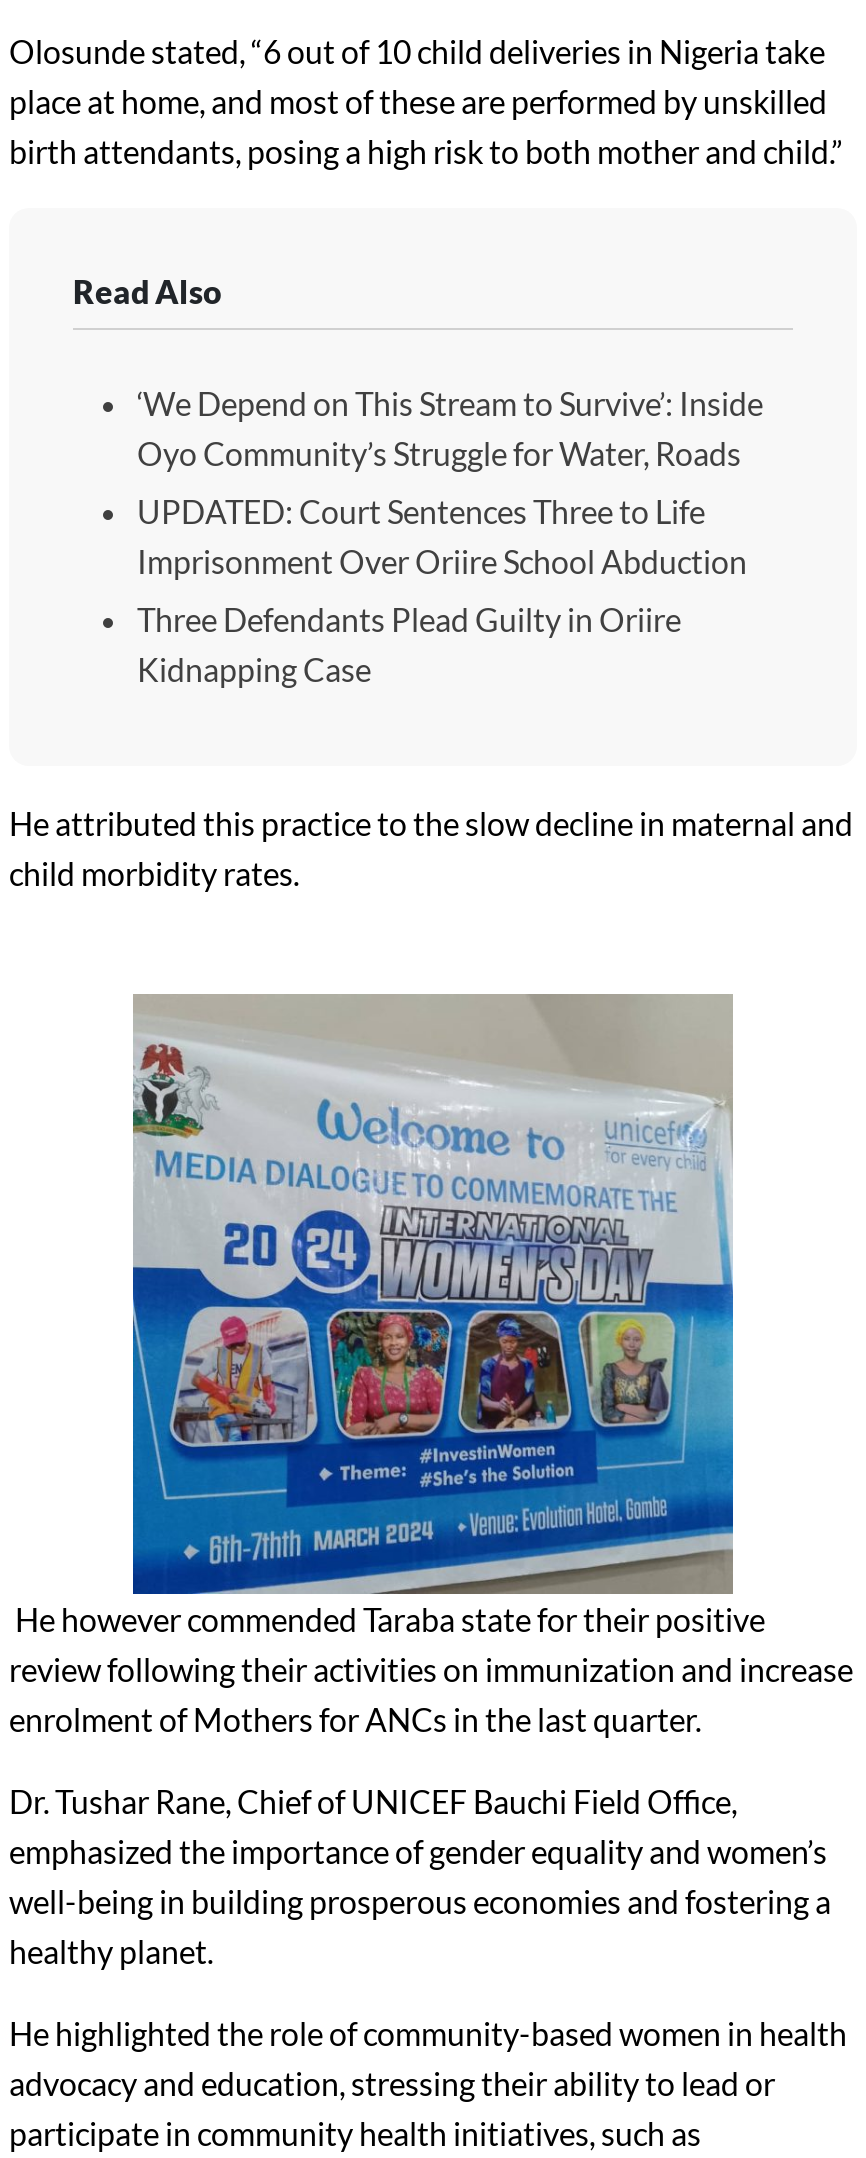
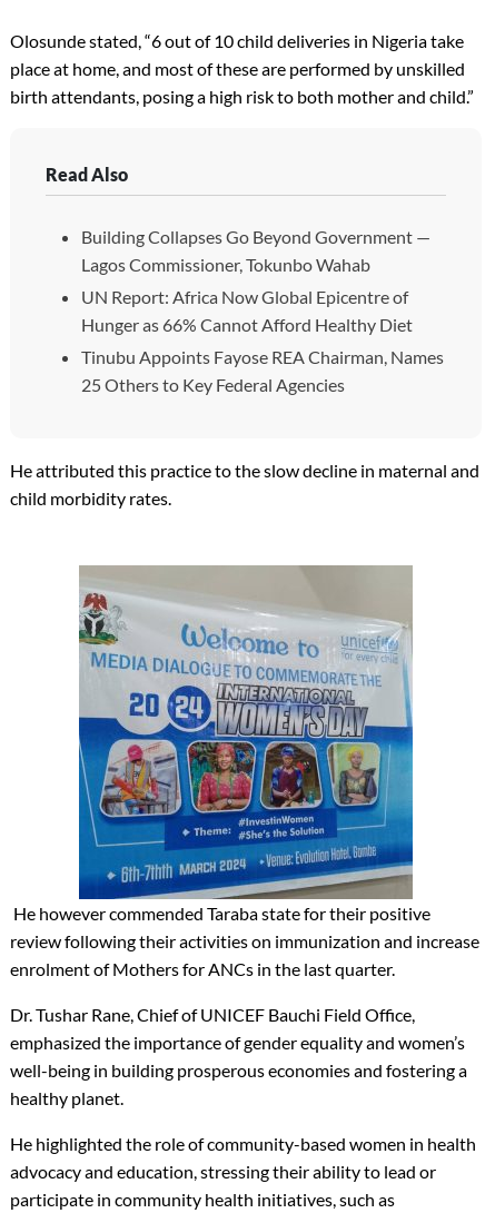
- ‘We Depend on This Stream to Survive’: Inside
- Oyo Community’s Struggle for Water, Roads
+ Building Collapses Go Beyond Government —
+ Lagos Commissioner, Tokunbo Wahab

- UPDATED: Court Sentences Three to Life
- Imprisonment Over Oriire School Abduction
+ UN Report: Africa Now Global Epicentre of
+ Hunger as 66% Cannot Afford Healthy Diet

- Three Defendants Plead Guilty in Oriire
- Kidnapping Case
+ Tinubu Appoints Fayose REA Chairman, Names
+ 25 Others to Key Federal Agencies
